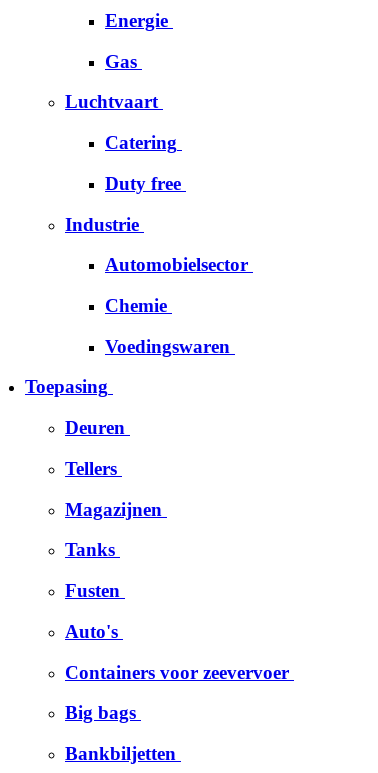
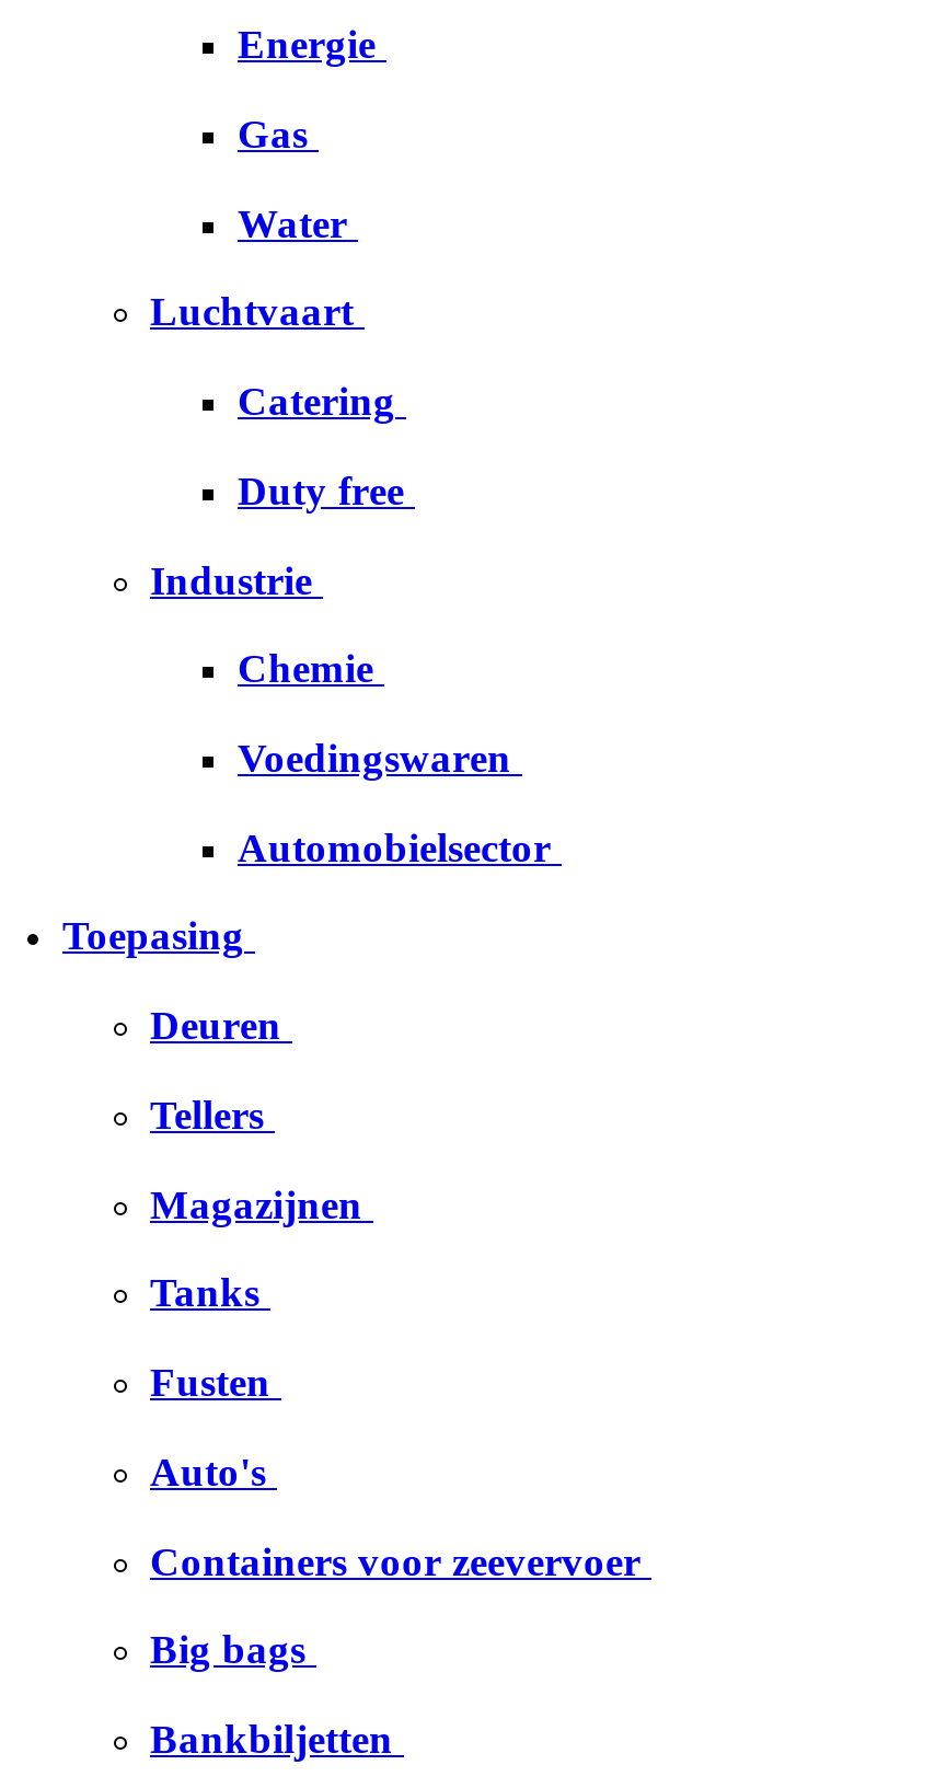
+ Water

moved down: Automobielsector
